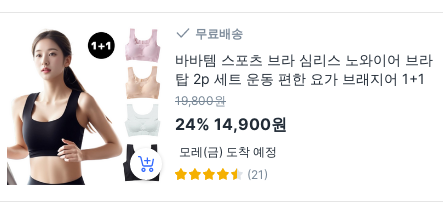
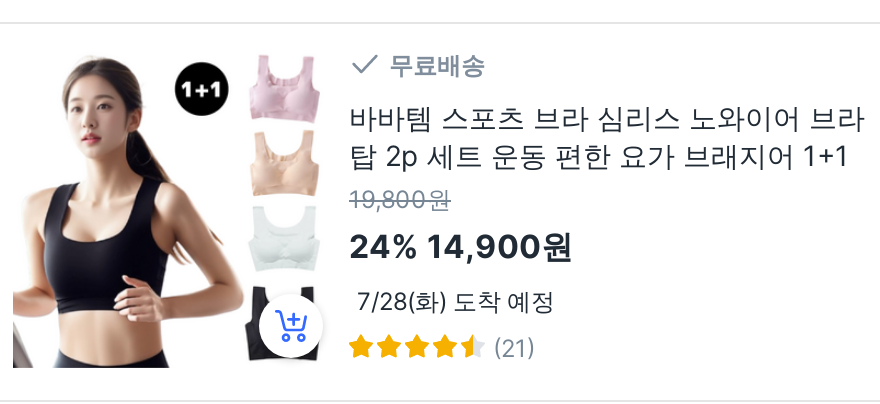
- 모레(금) 도착 예정
+ 7/28(화) 도착 예정
